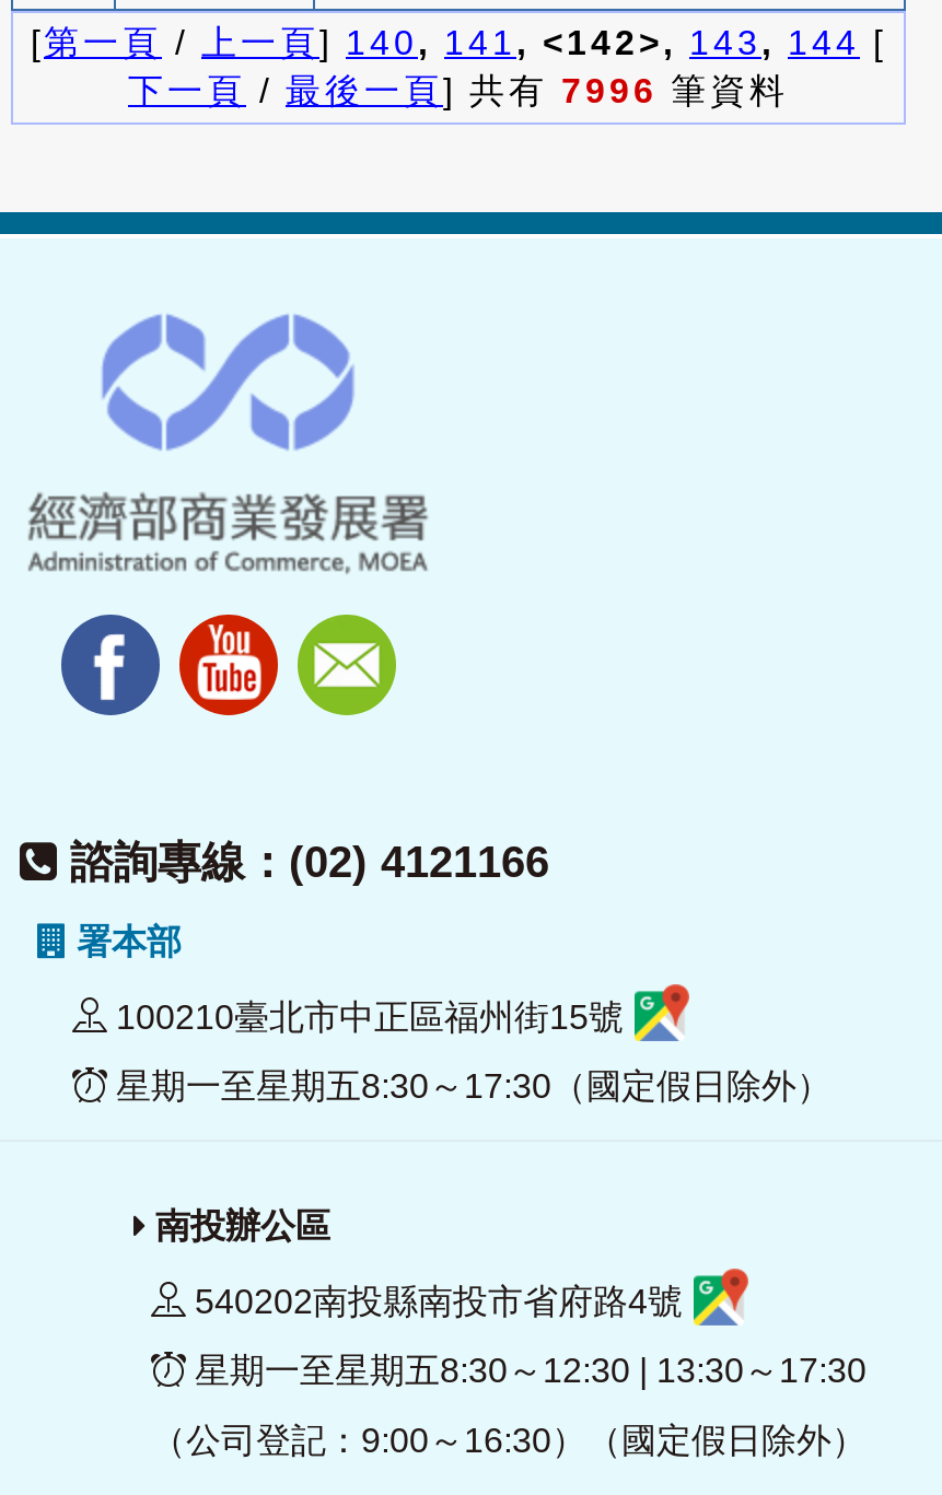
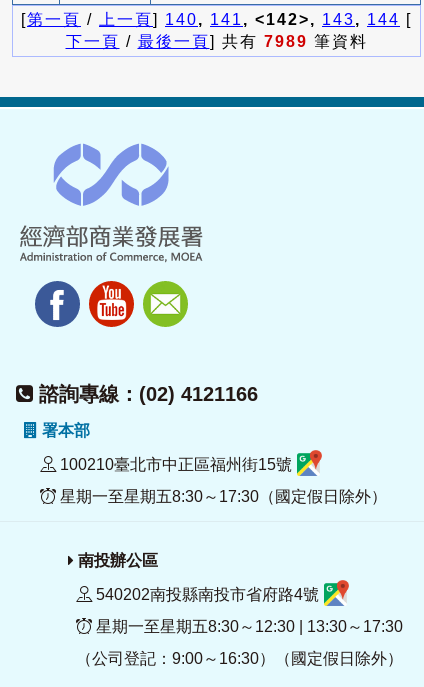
- 下一頁/最後一頁] 共有7996筆資料
+ 下一頁/最後一頁] 共有7989筆資料
